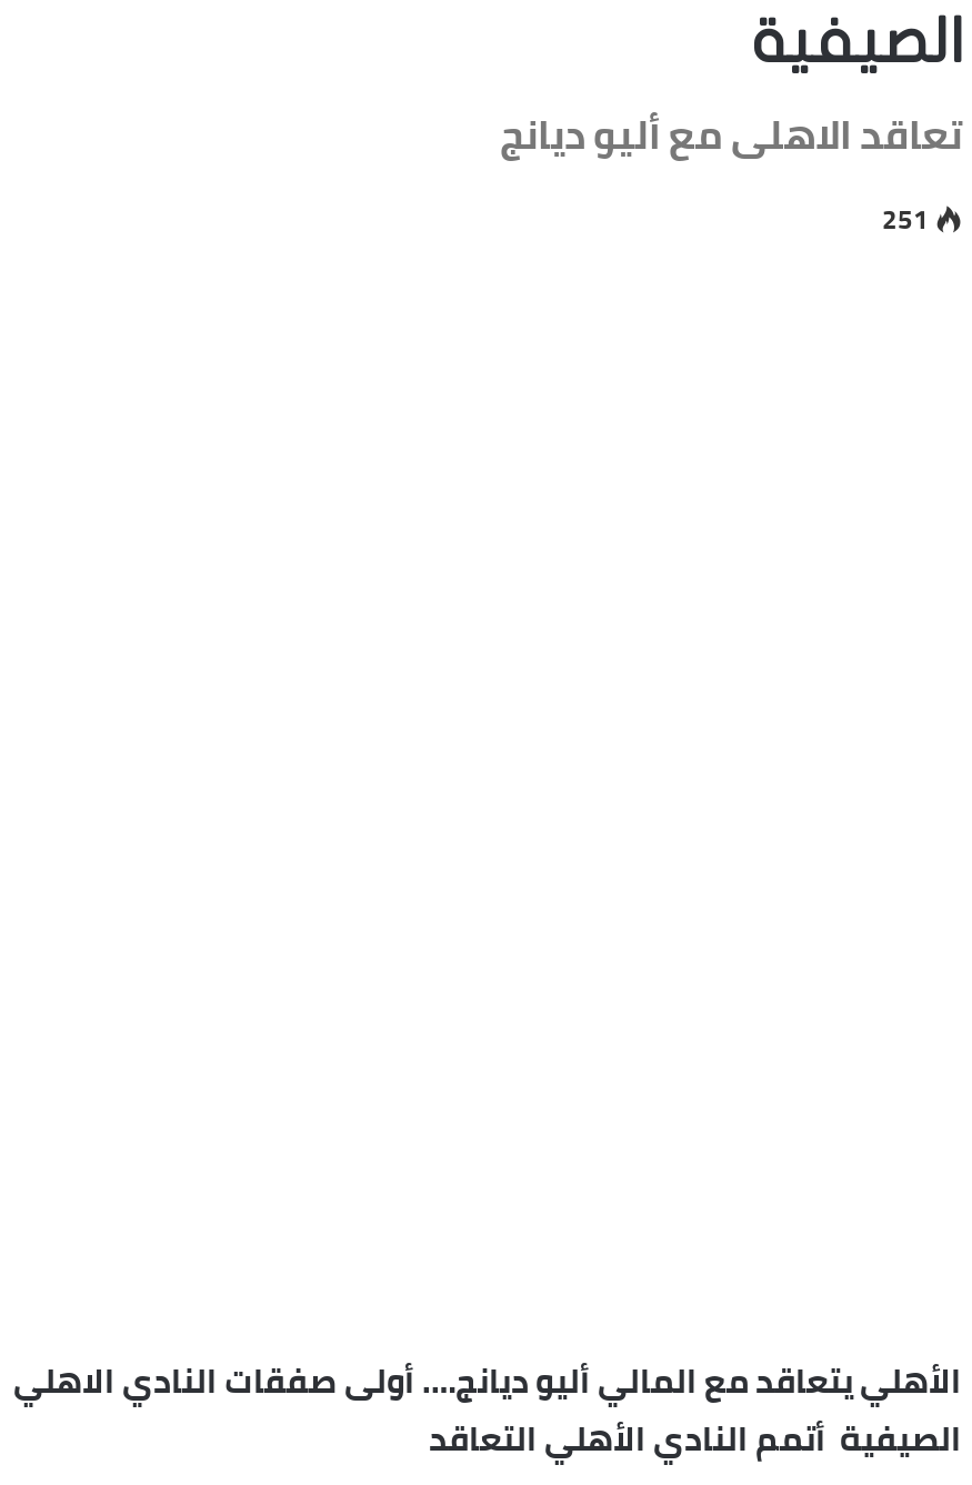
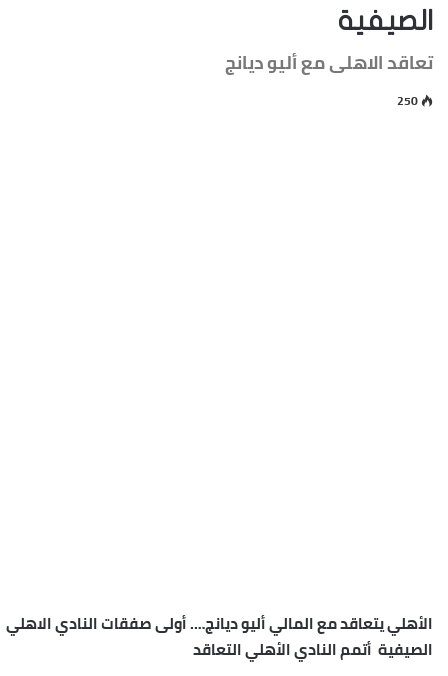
- 251
+ 250
